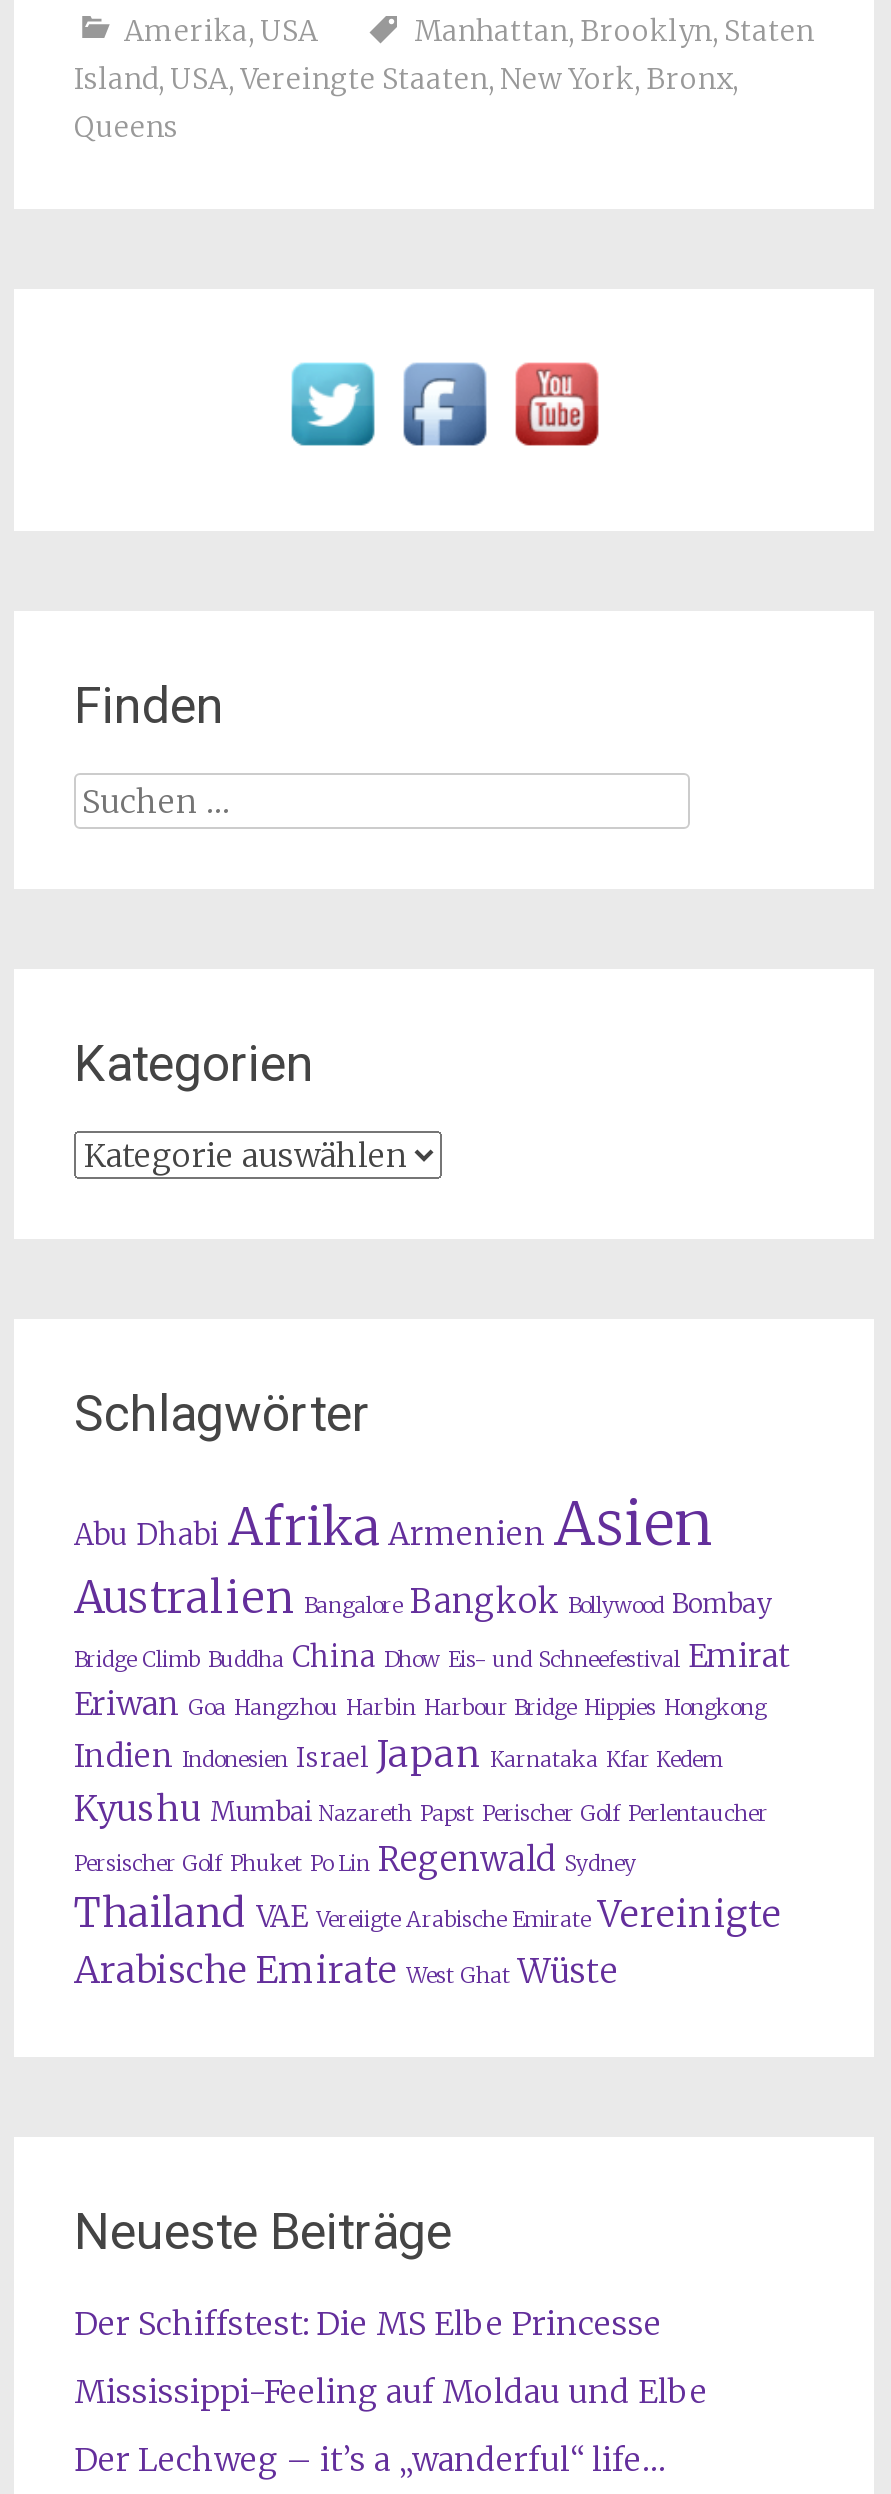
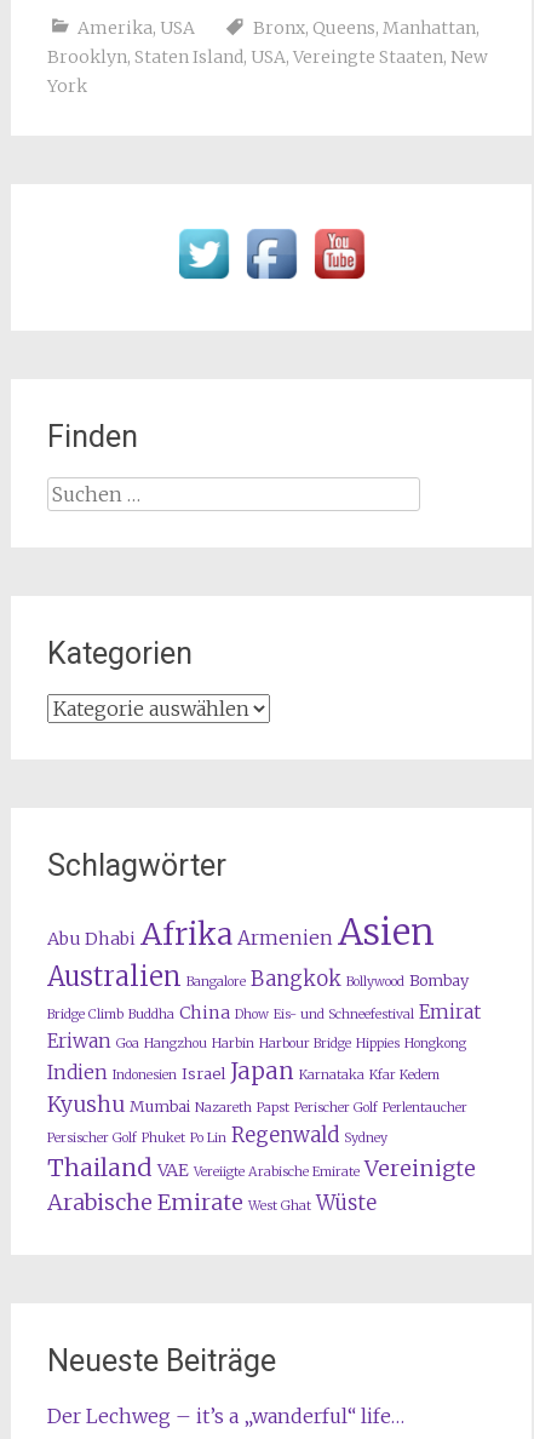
- Manhattan, Brooklyn, Staten
- Island, USA, Vereingte Staaten, New York, Bronx,
- Queens
+ Bronx, Queens, Manhattan,
+ Brooklyn, Staten Island, USA, Vereingte Staaten, New
+ York

- Der Schiffstest: Die MS Elbe Princesse
- Mississippi-Feeling auf Moldau und Elbe
